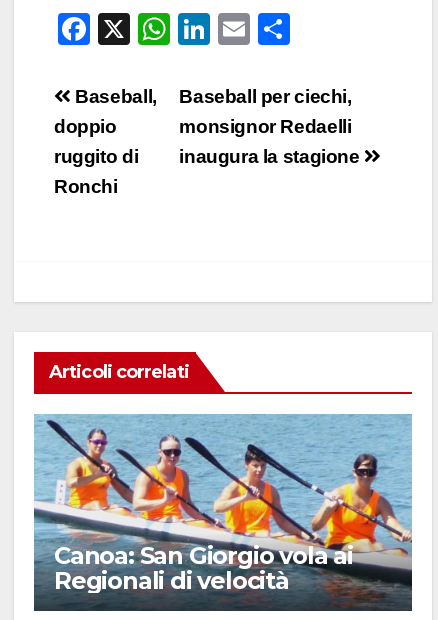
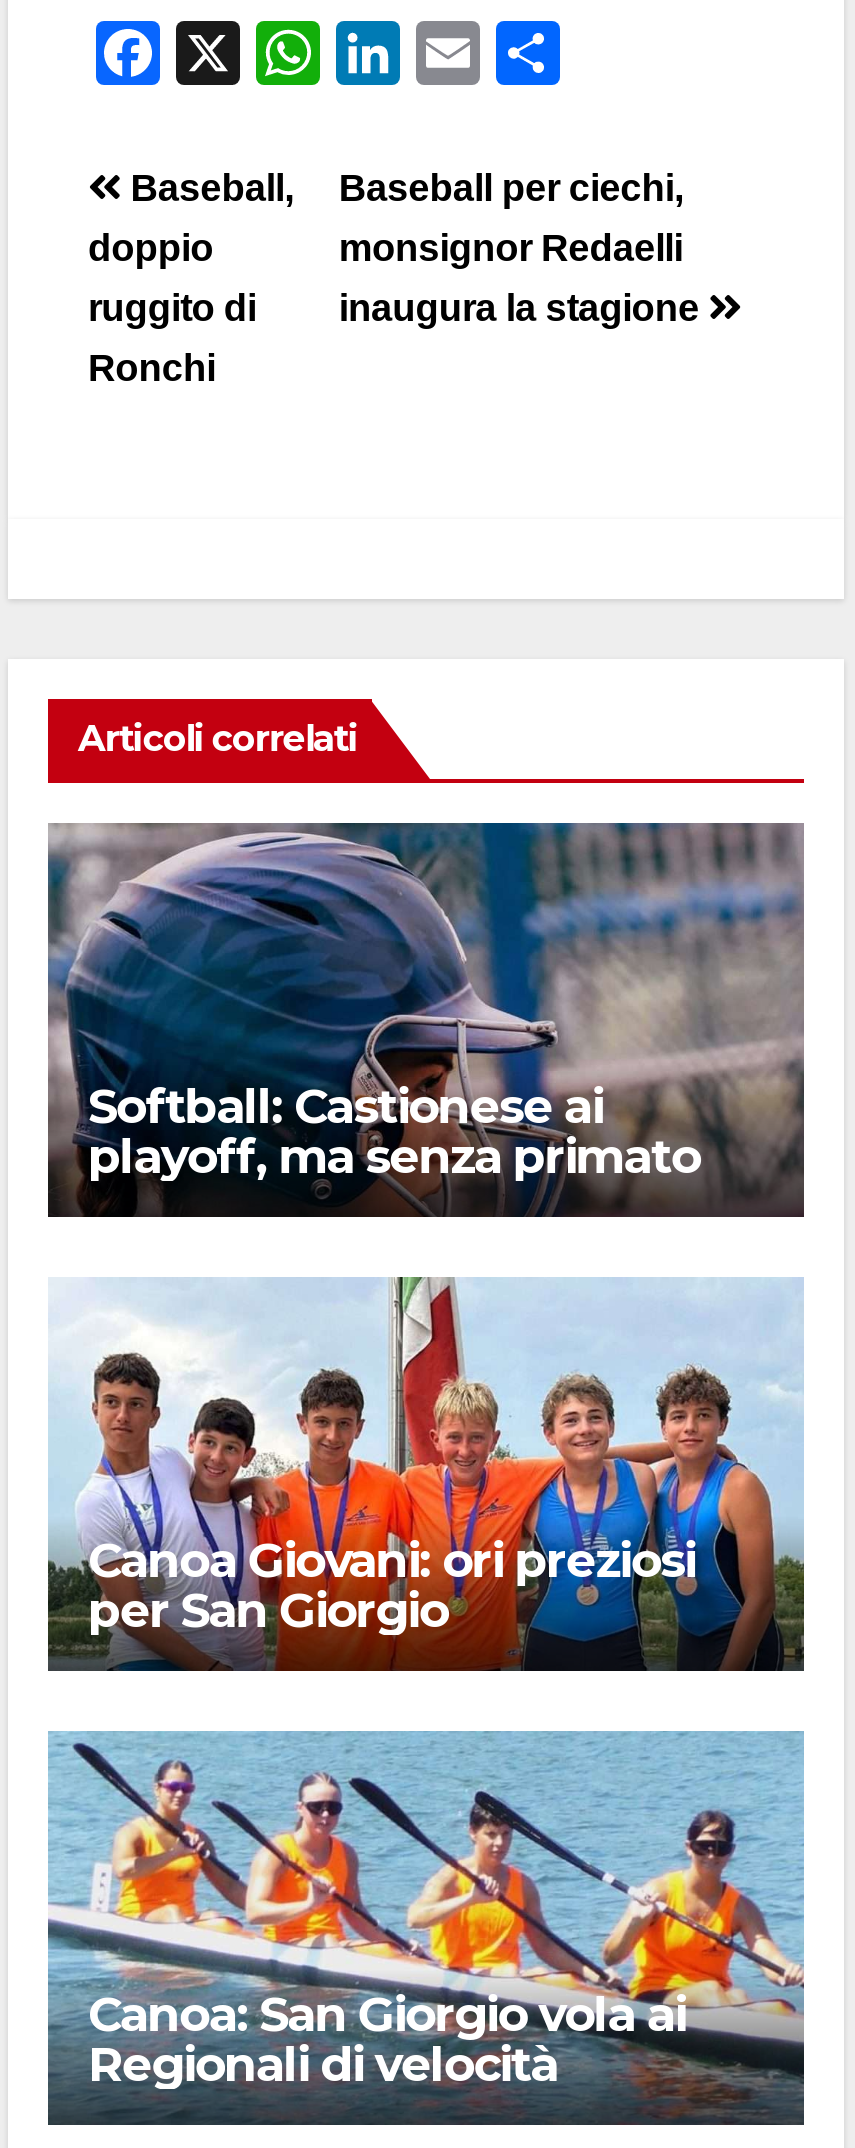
+ [image]
+ Canoa Giovani: ori preziosi
+ per San Giorgio

+ [image]
+ Softball: Castionese ai
+ playoff, ma senza primato
